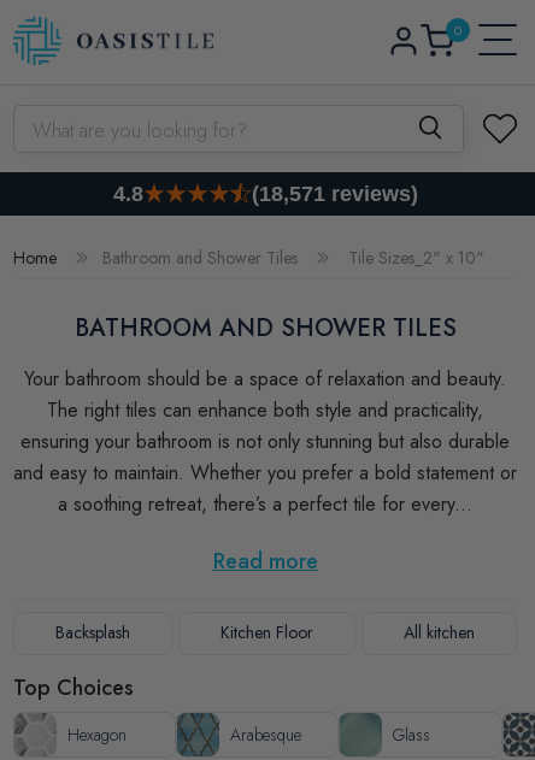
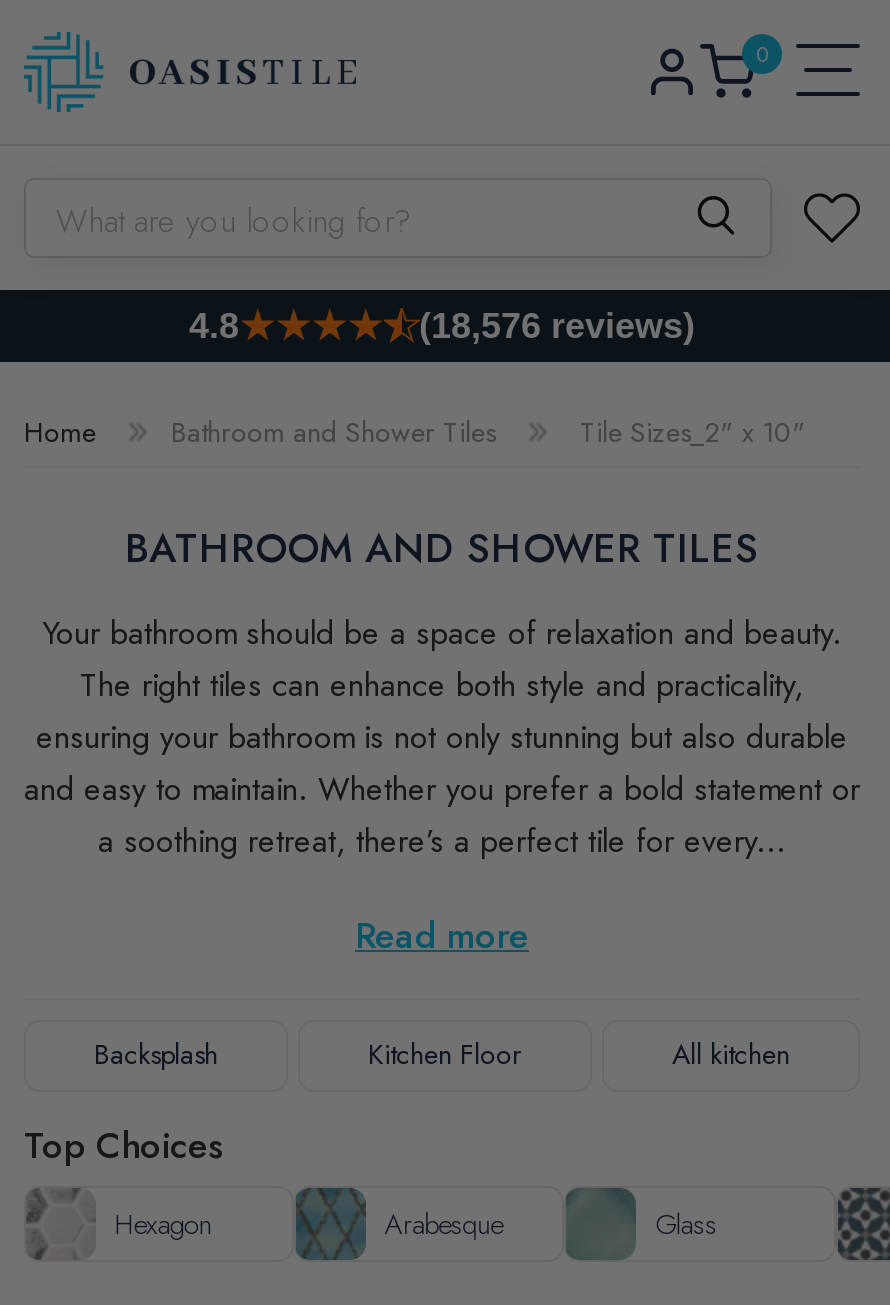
- (18,571 reviews)
+ (18,576 reviews)
